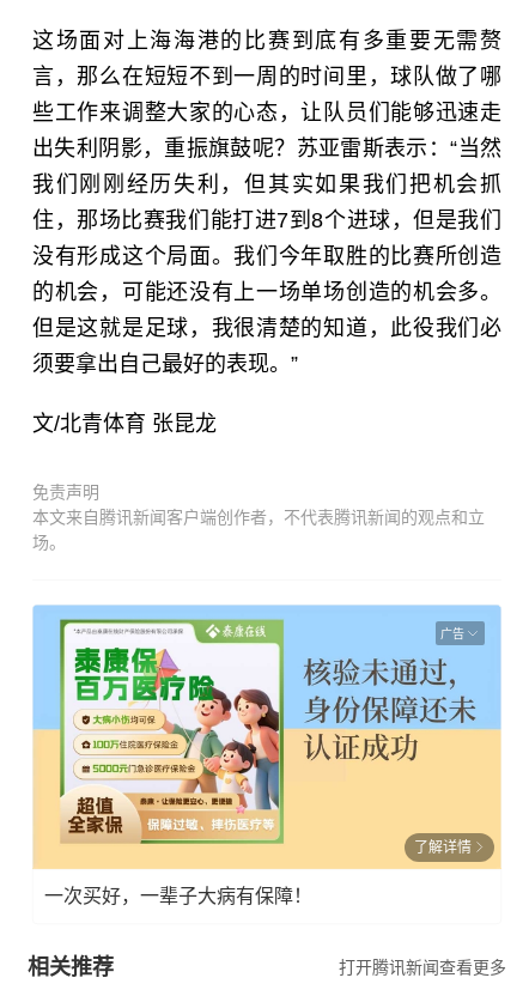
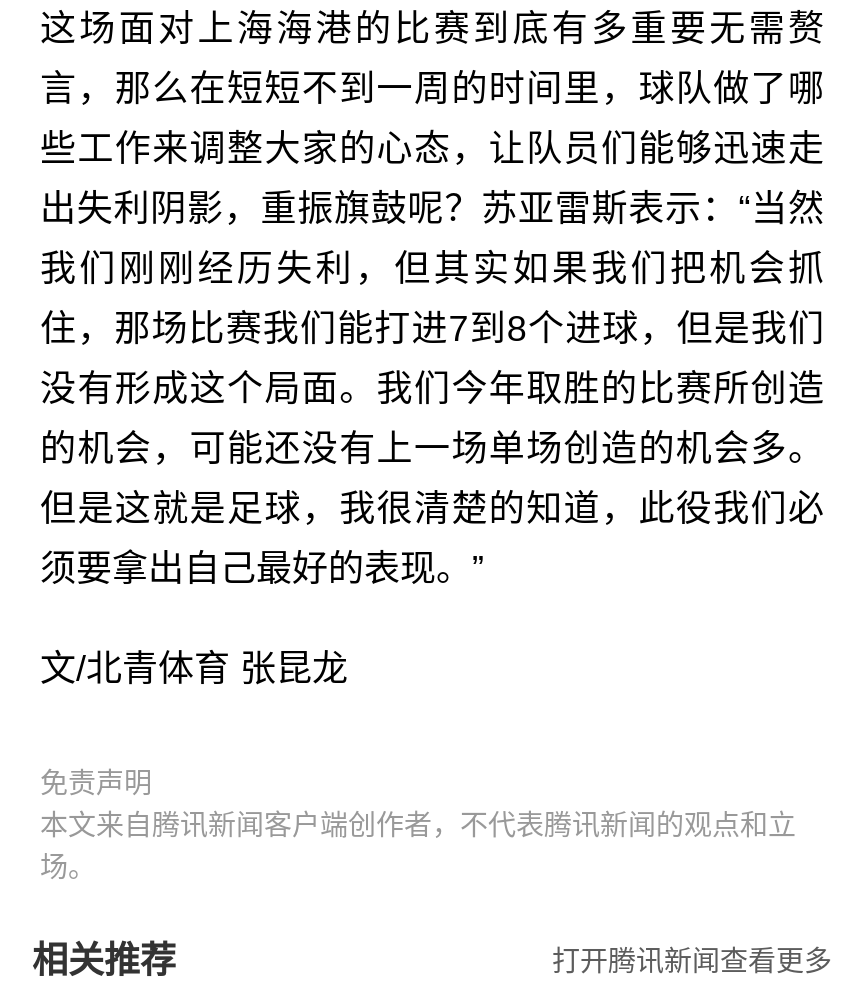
- [image]
- 广告

- 了解详情
- 一次买好，一辈子大病有保障！
